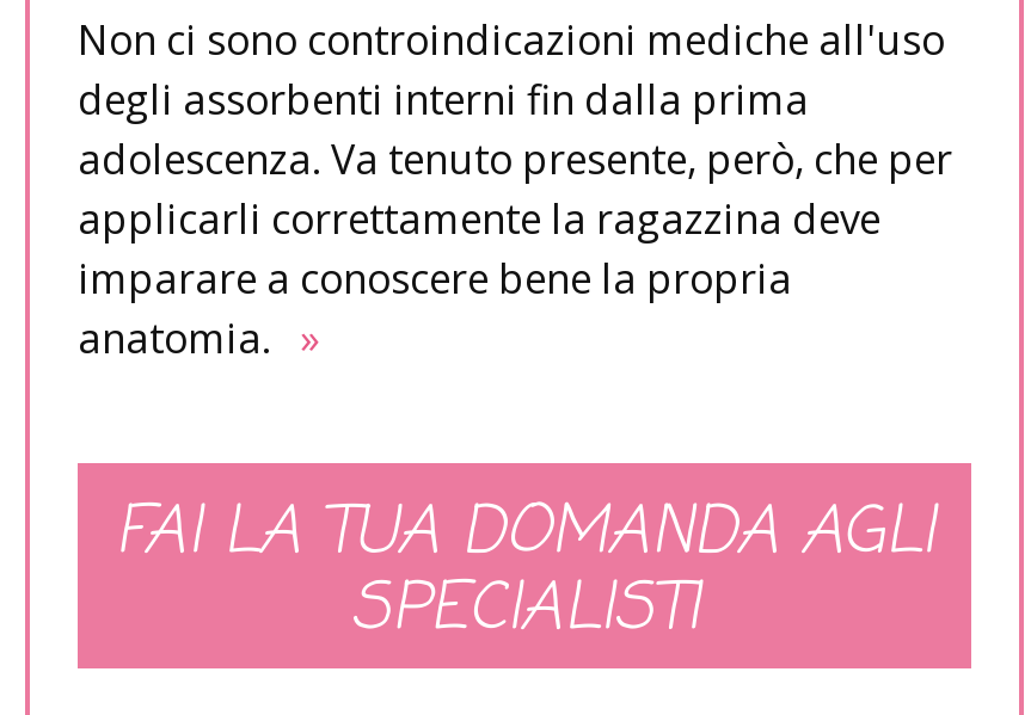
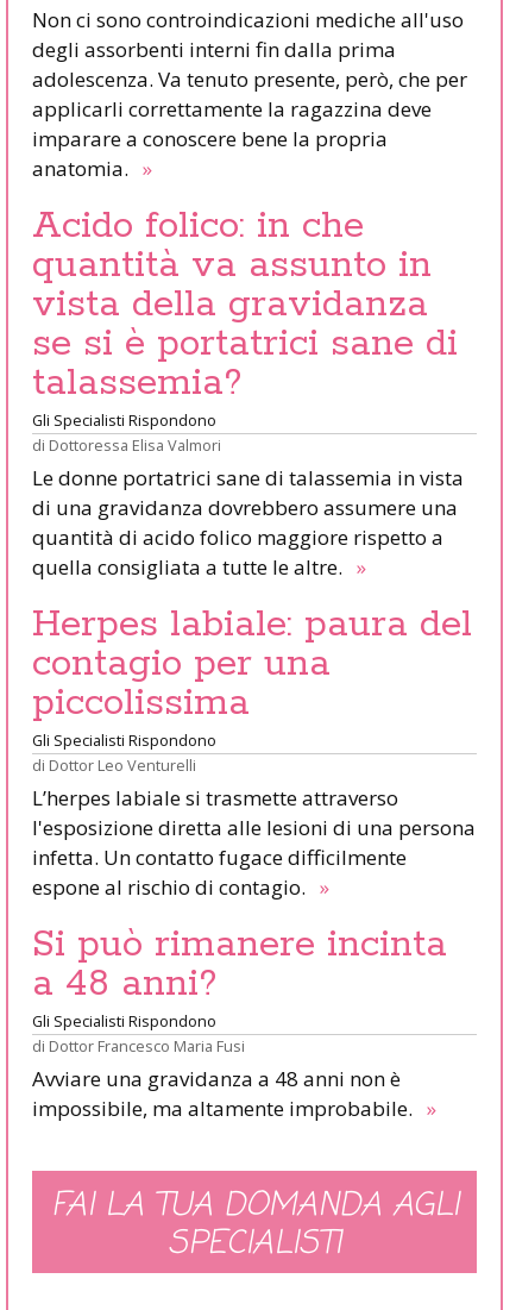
+ Acido folico: in che
+ quantità va assunto in
+ vista della gravidanza
+ se si è portatrici sane di
+ talassemia?
+ Gli Specialisti Rispondono
+ di Dottoressa Elisa Valmori
+ Le donne portatrici sane di talassemia in vista
+ di una gravidanza dovrebbero assumere una
+ quantità di acido folico maggiore rispetto a
+ quella consigliata a tutte le altre.»
+ Herpes labiale: paura del
+ contagio per una
+ piccolissima
+ Gli Specialisti Rispondono
+ di Dottor Leo Venturelli
+ L’herpes labiale si trasmette attraverso
+ l'esposizione diretta alle lesioni di una persona
+ infetta. Un contatto fugace difficilmente
+ espone al rischio di contagio.»
+ Si può rimanere incinta
+ a 48 anni?
+ Gli Specialisti Rispondono
+ di Dottor Francesco Maria Fusi
+ Avviare una gravidanza a 48 anni non è
+ impossibile, ma altamente improbabile.»
